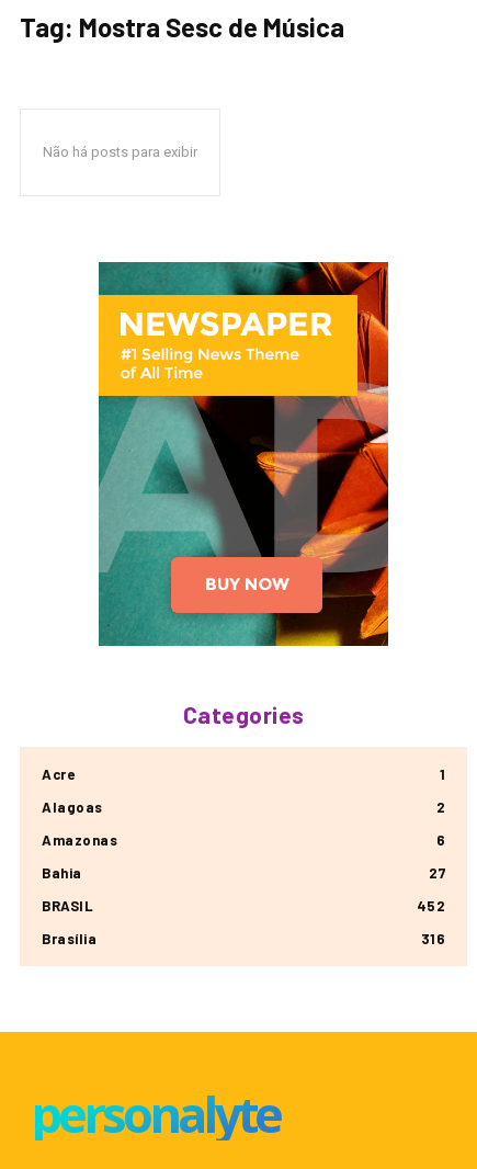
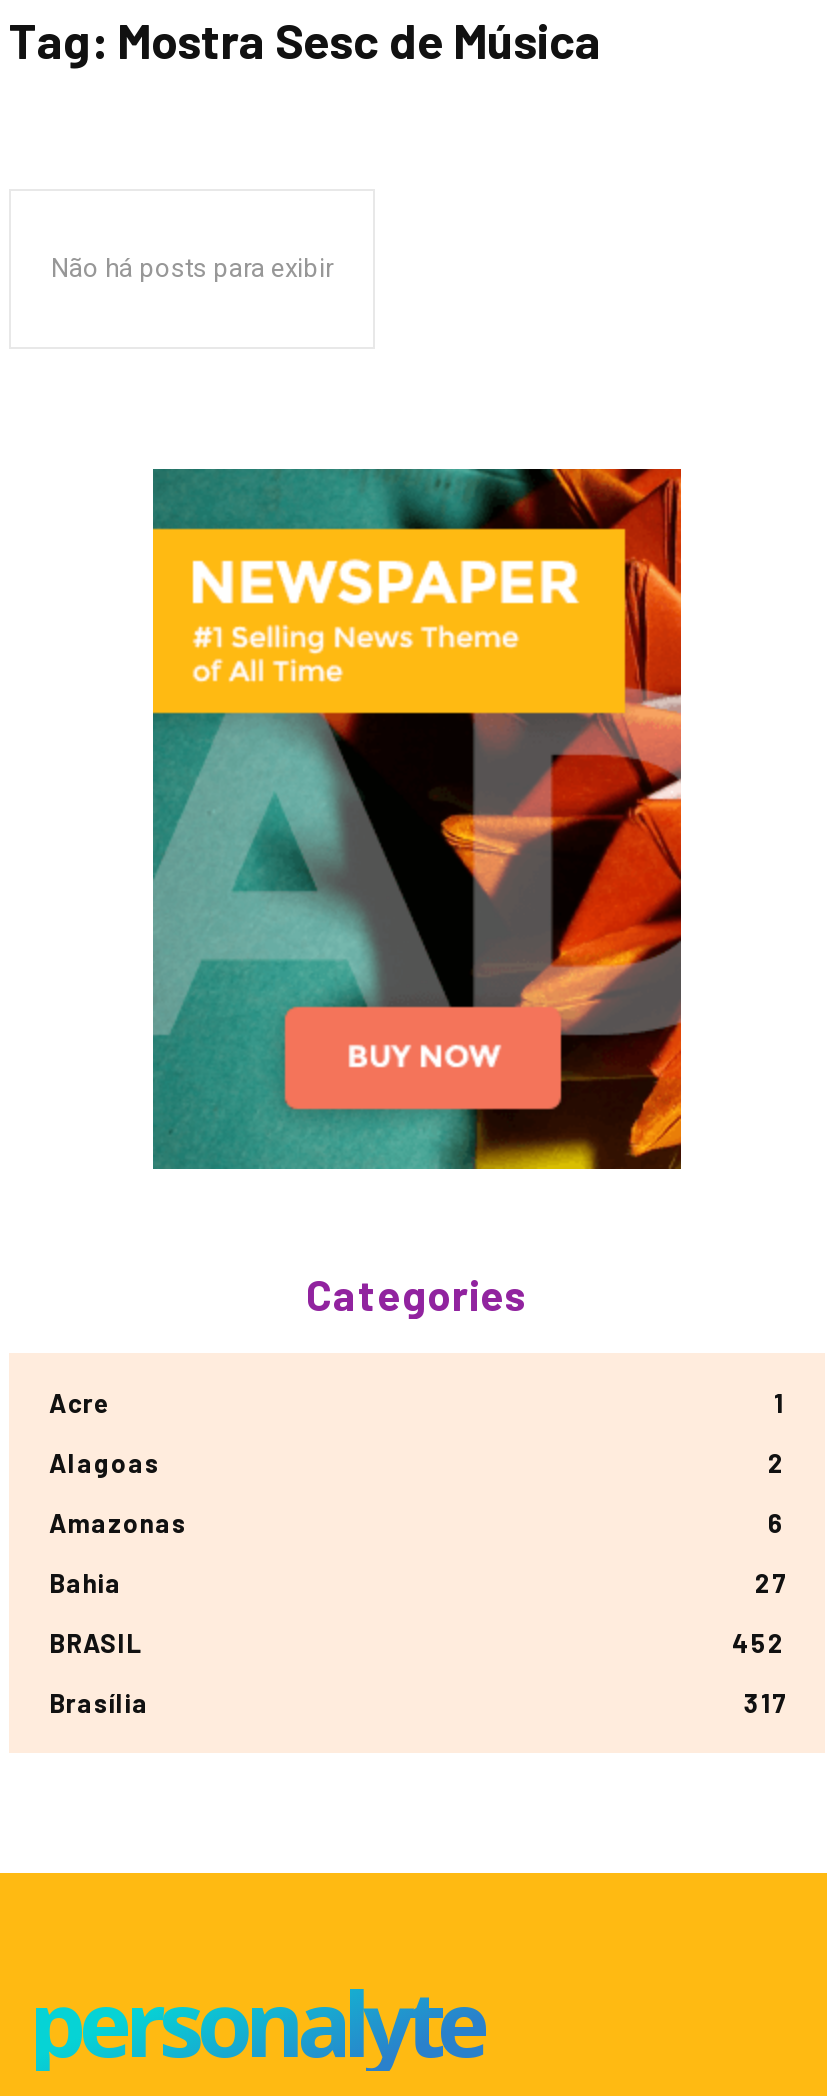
- 316
+ 317
